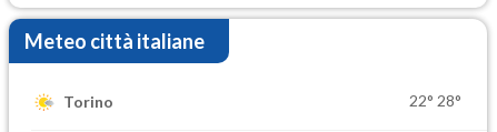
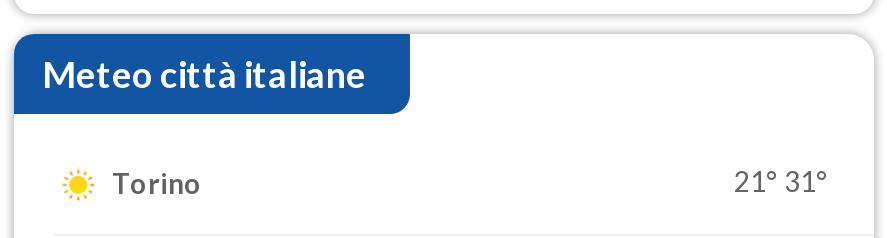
- 22° 28°
+ 21° 31°
